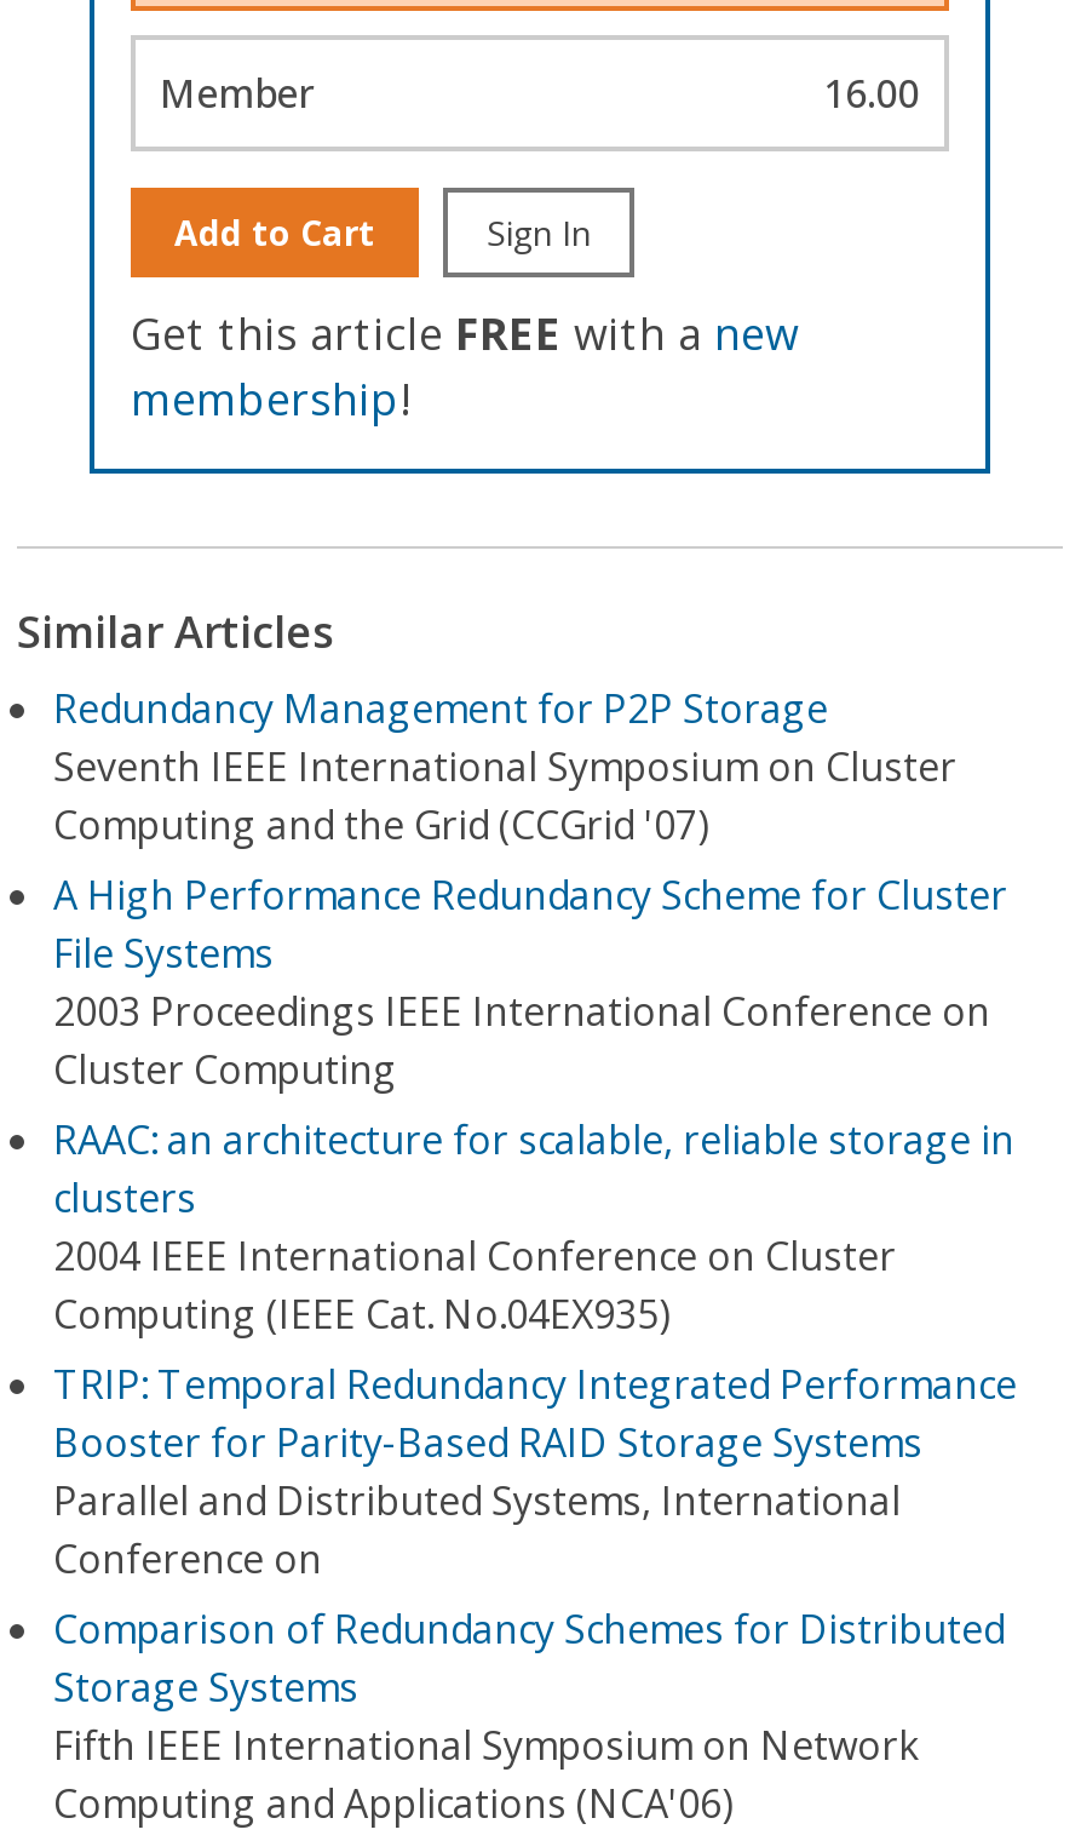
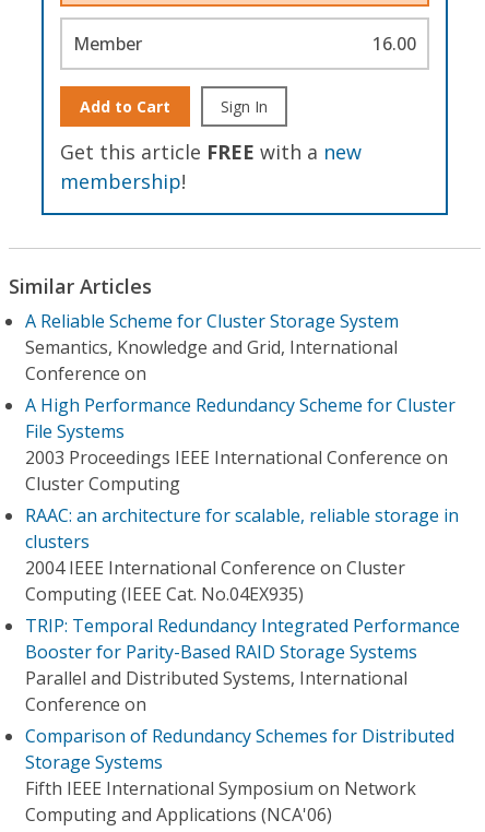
- Redundancy Management for P2P Storage
- Seventh IEEE International Symposium on Cluster
- Computing and the Grid (CCGrid '07)
+ A Reliable Scheme for Cluster Storage System
+ Semantics, Knowledge and Grid, International
+ Conference on
